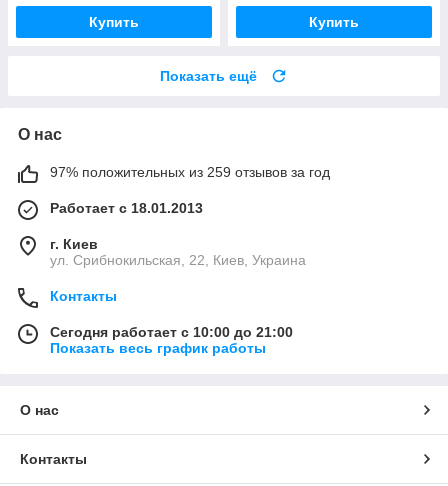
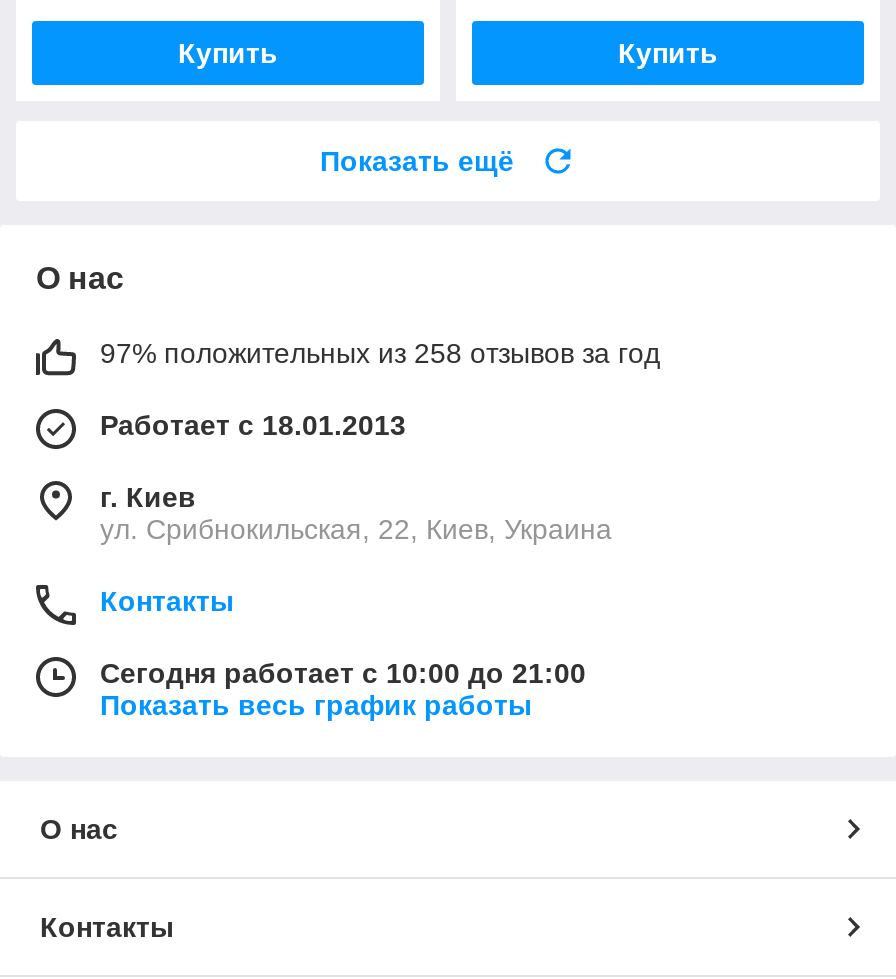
- 97% положительных из 259 отзывов за год
+ 97% положительных из 258 отзывов за год
